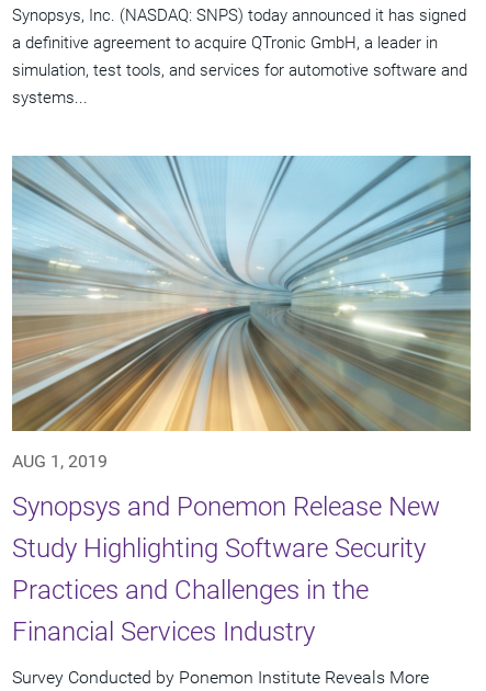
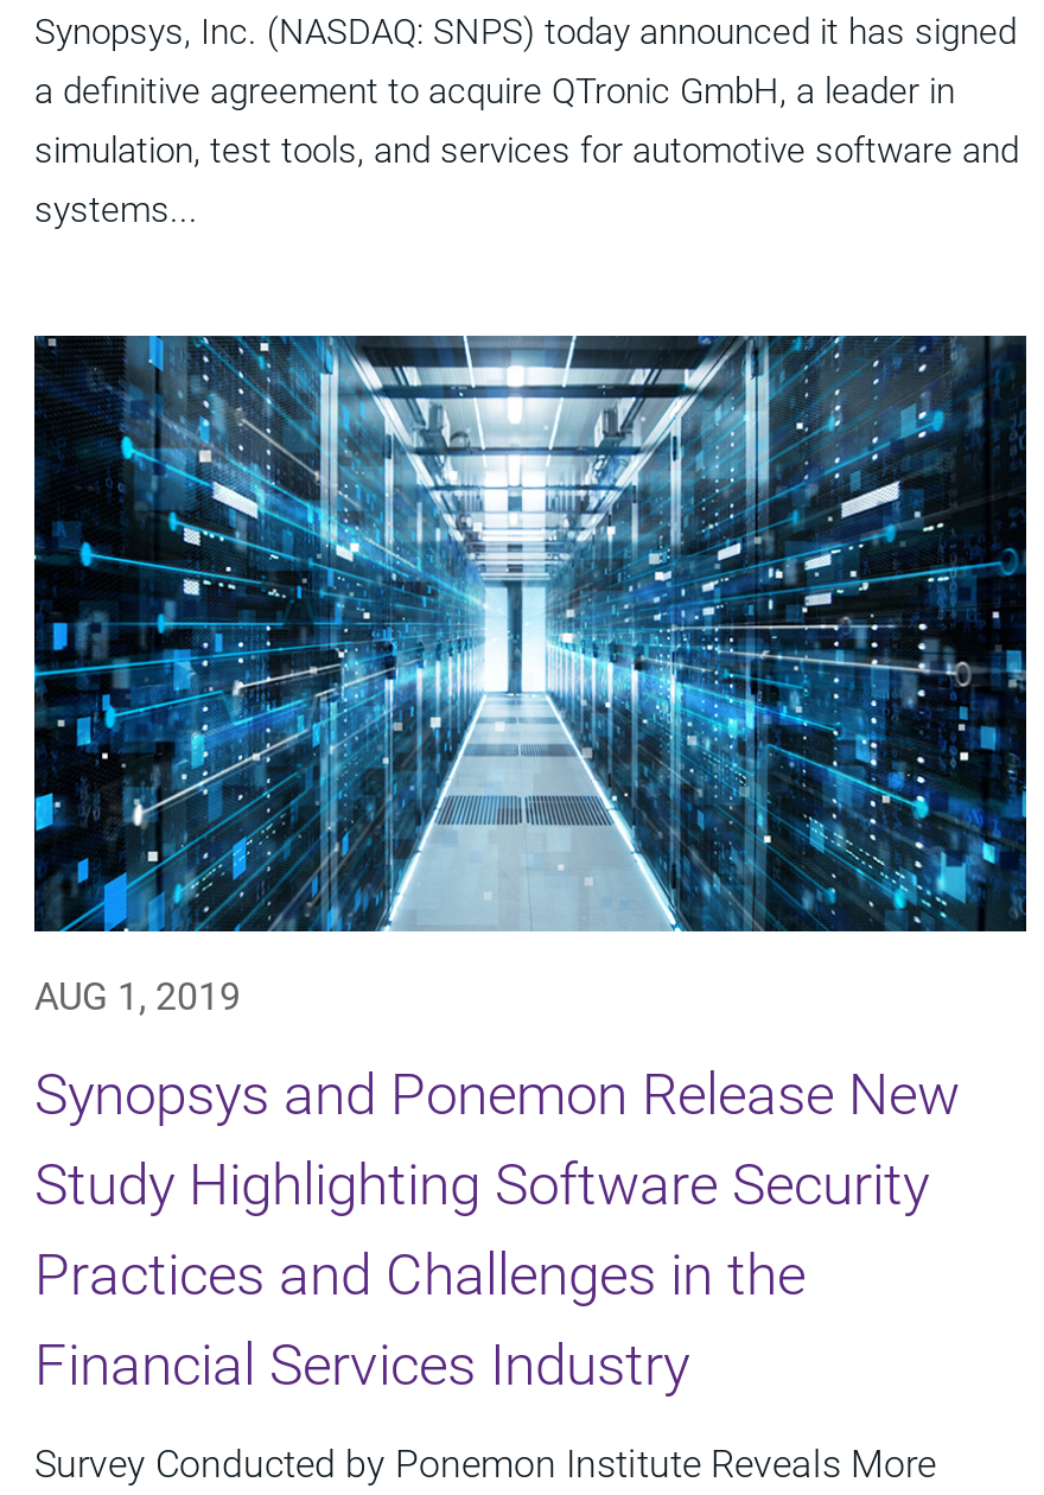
- [image]
+ [image]
